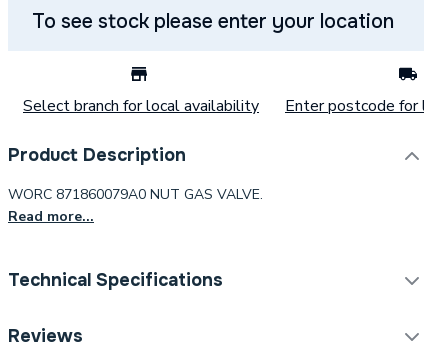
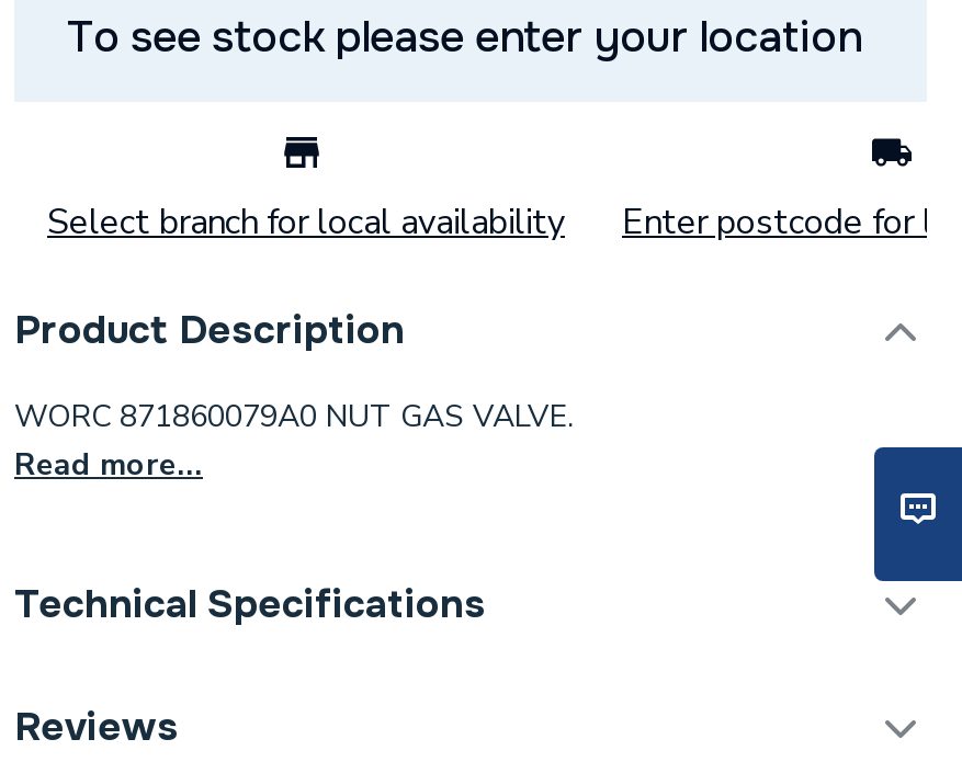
+ [image]
